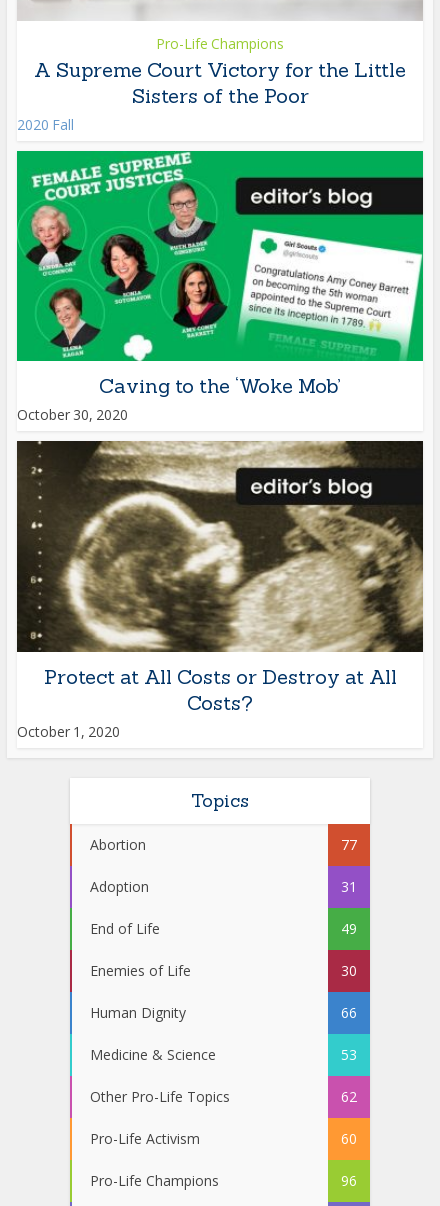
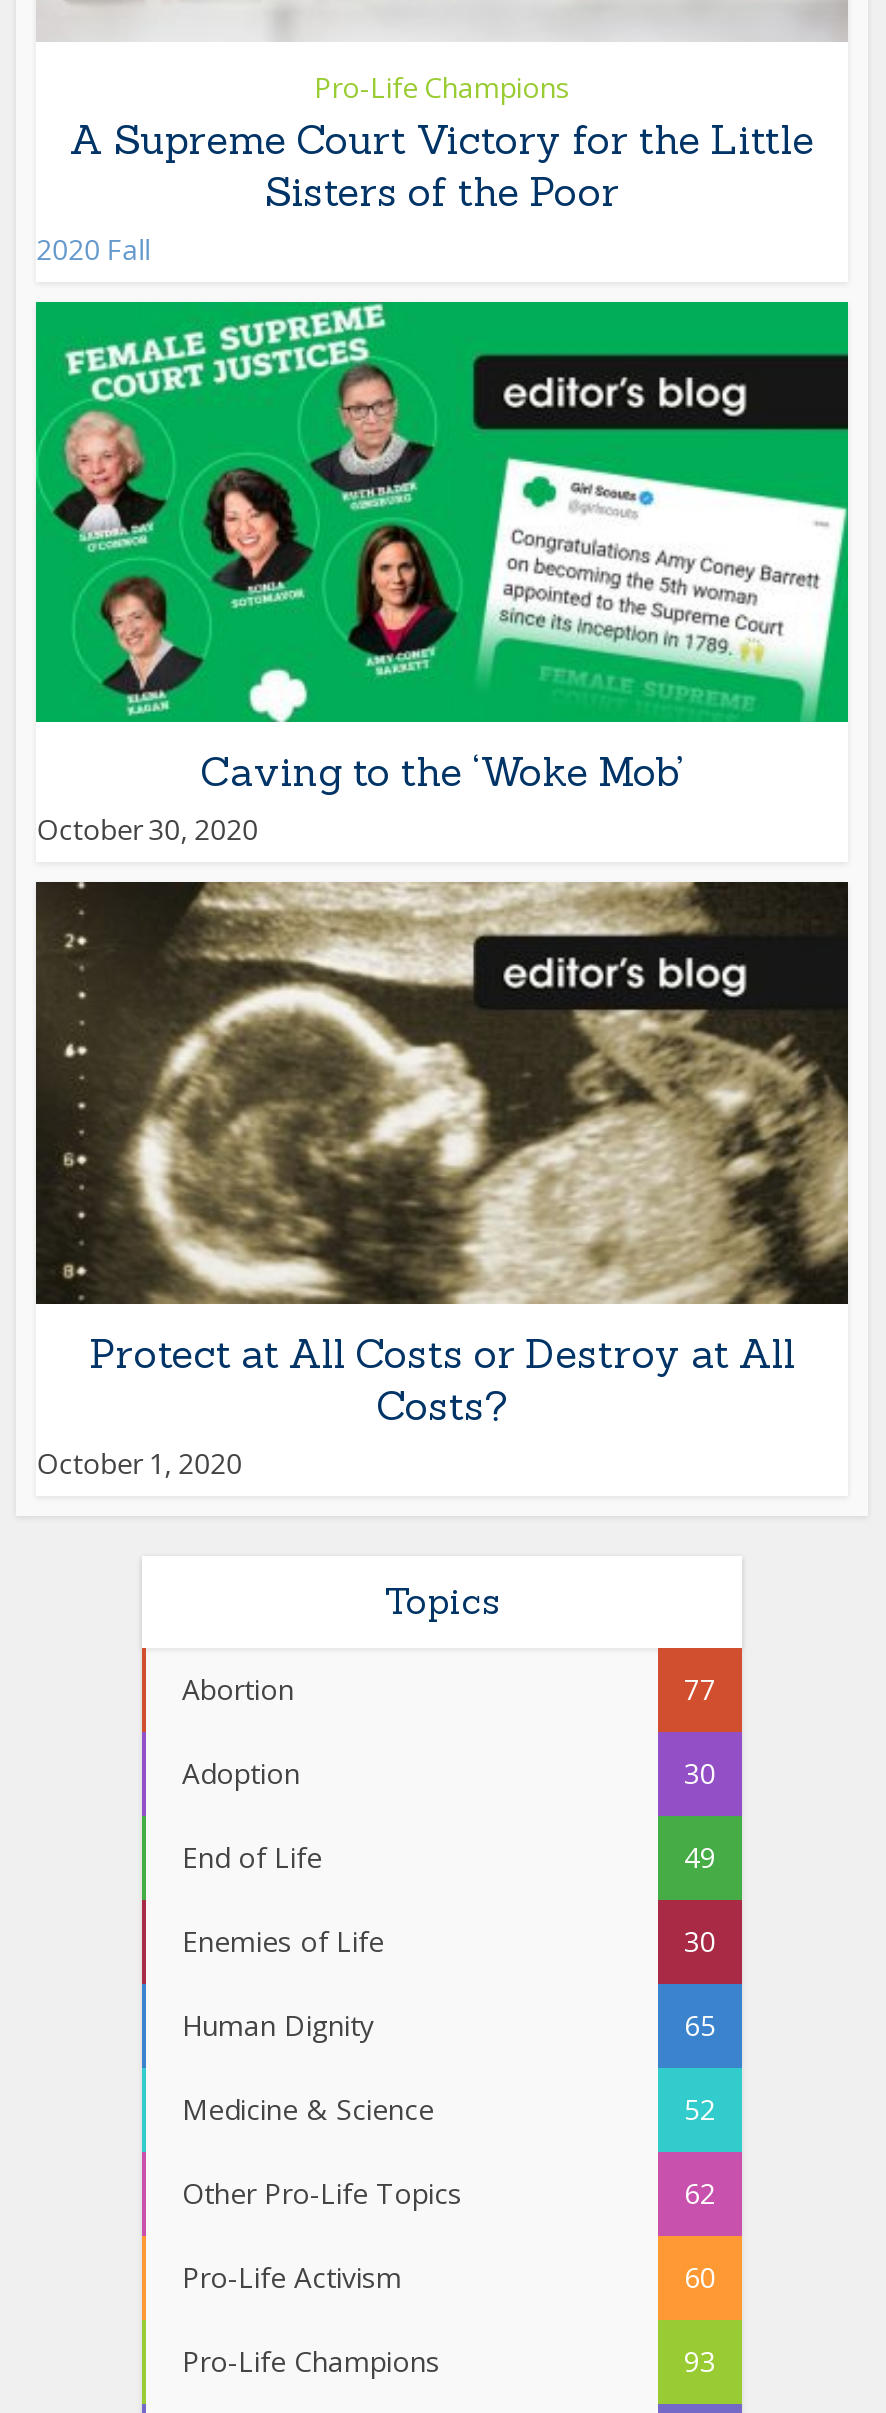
- 31
+ 30

- 66
+ 65

- 53
+ 52

- 96
+ 93
